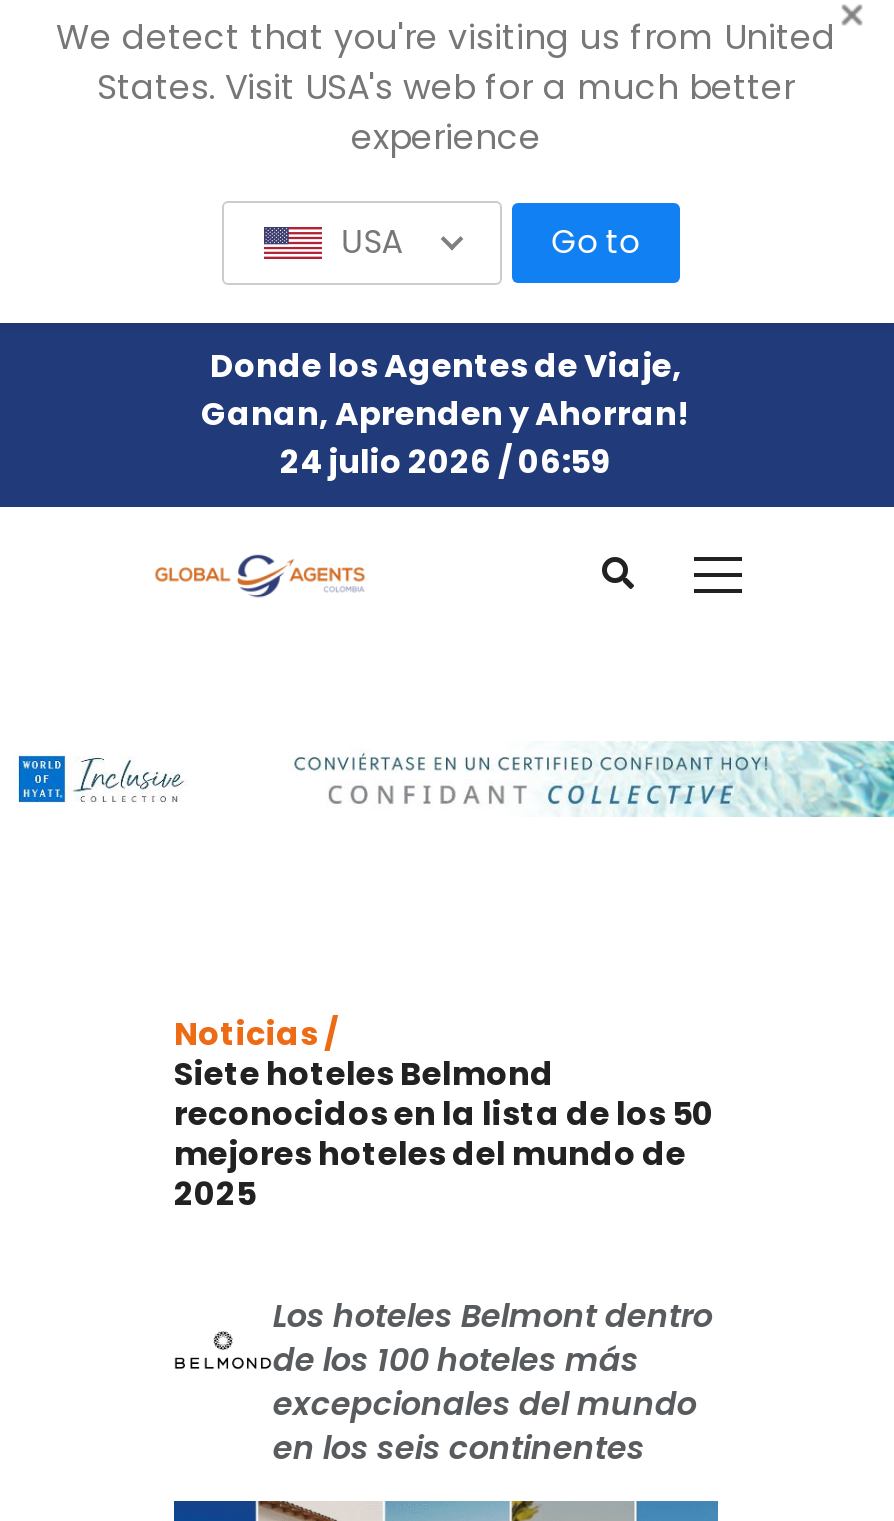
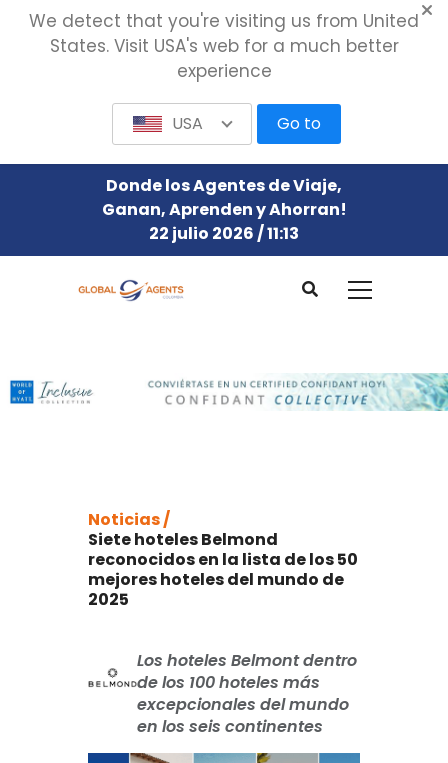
- 24 julio 2026 / 06:59
+ 22 julio 2026 / 11:13
